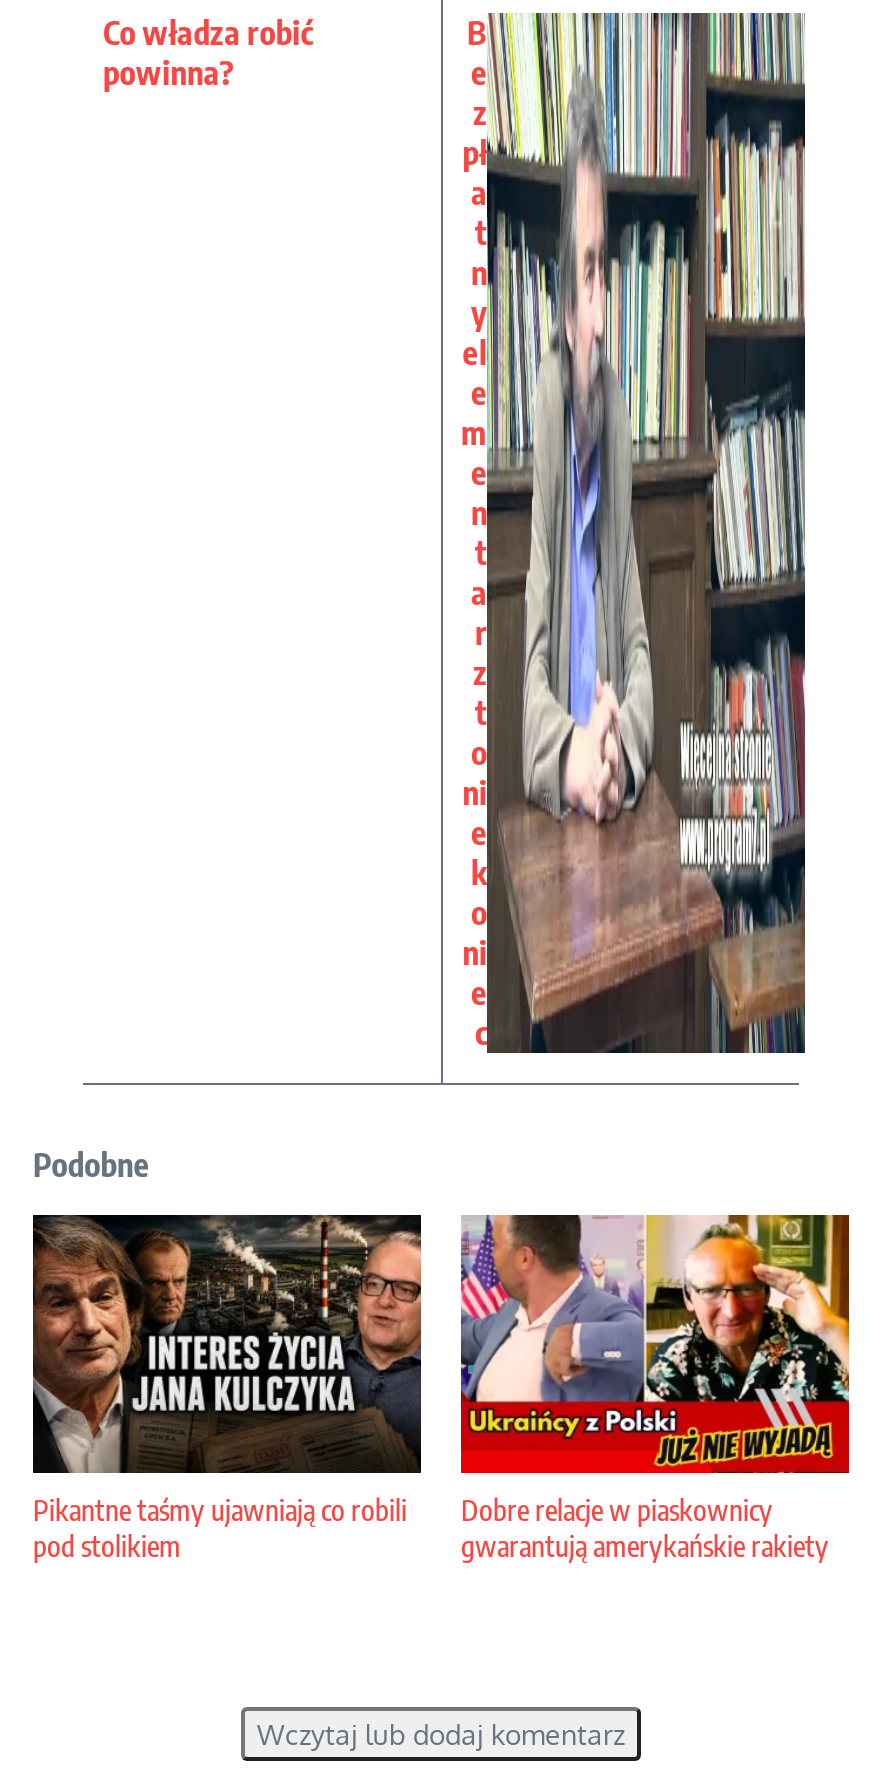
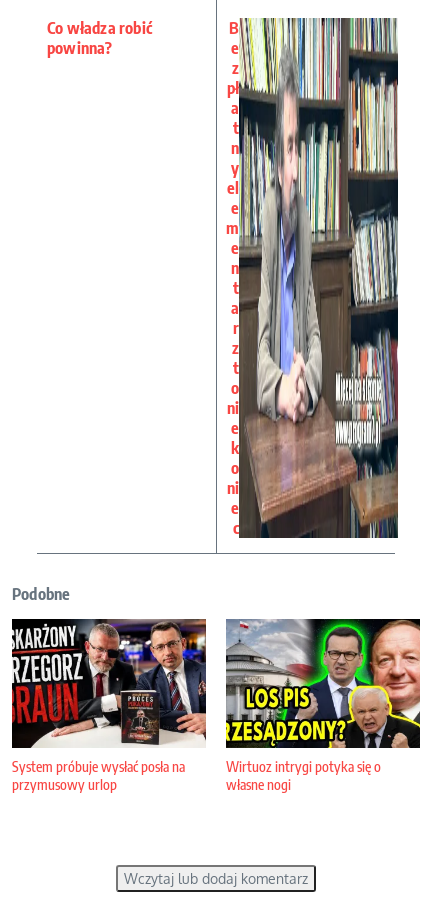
- [image]
- Pikantne taśmy ujawniają co robili
- pod stolikiem
+ [image]
+ System próbuje wysłać posła na
+ przymusowy urlop

- [image]
- Dobre relacje w piaskownicy
- gwarantują amerykańskie rakiety
+ [image]
+ Wirtuoz intrygi potyka się o
+ własne nogi
